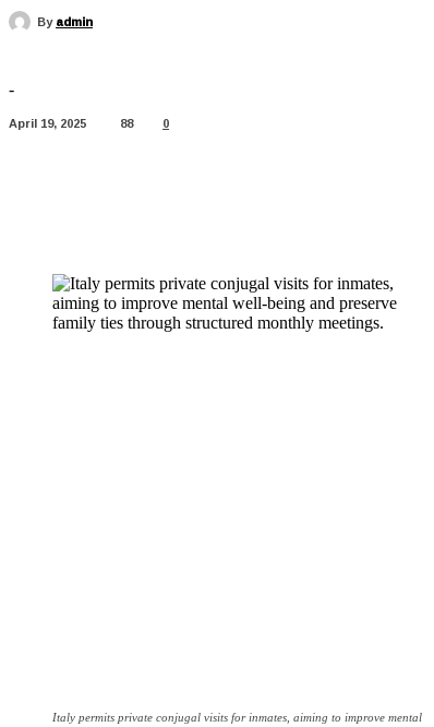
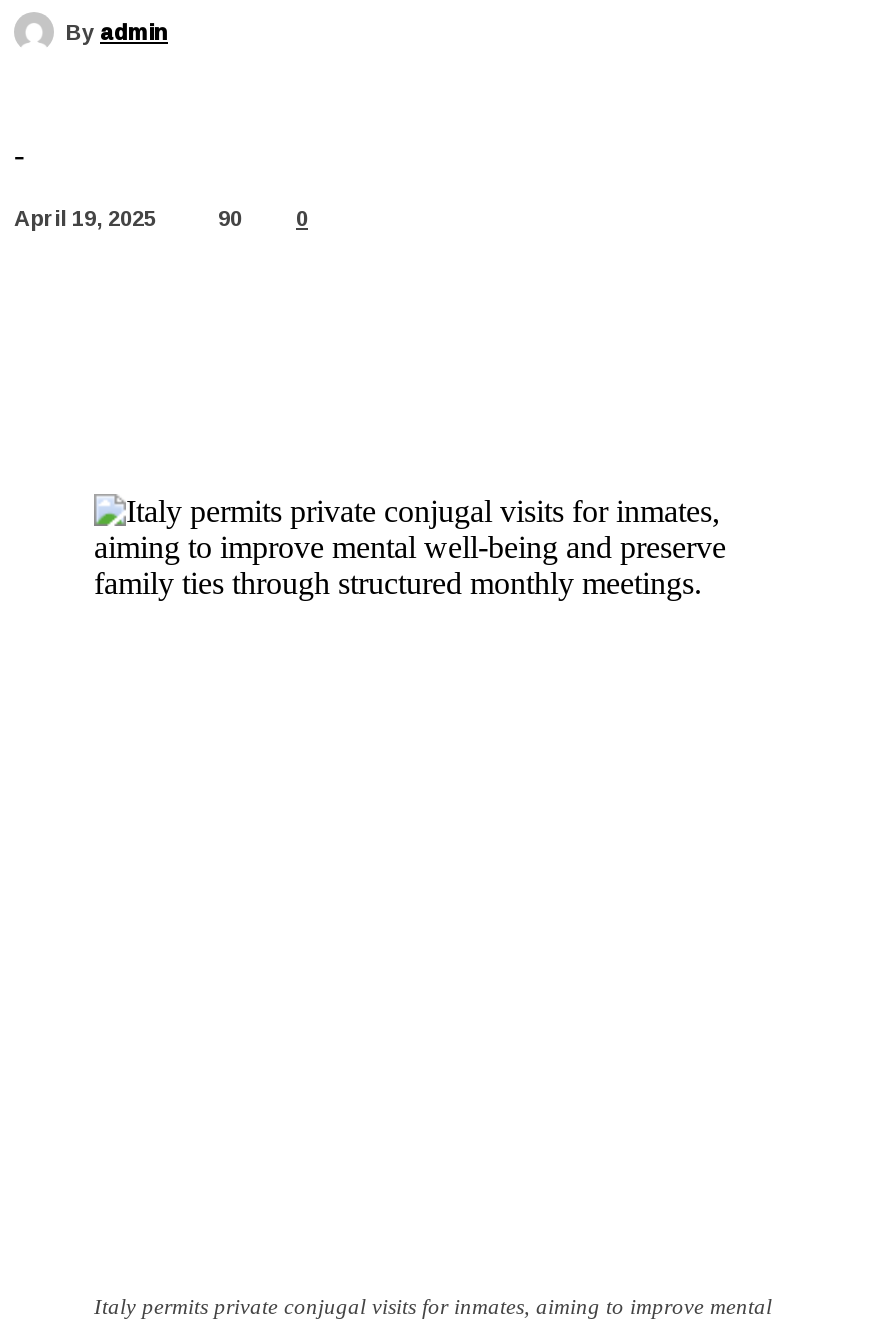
- April 19, 2025 88 0
+ April 19, 2025 90 0
